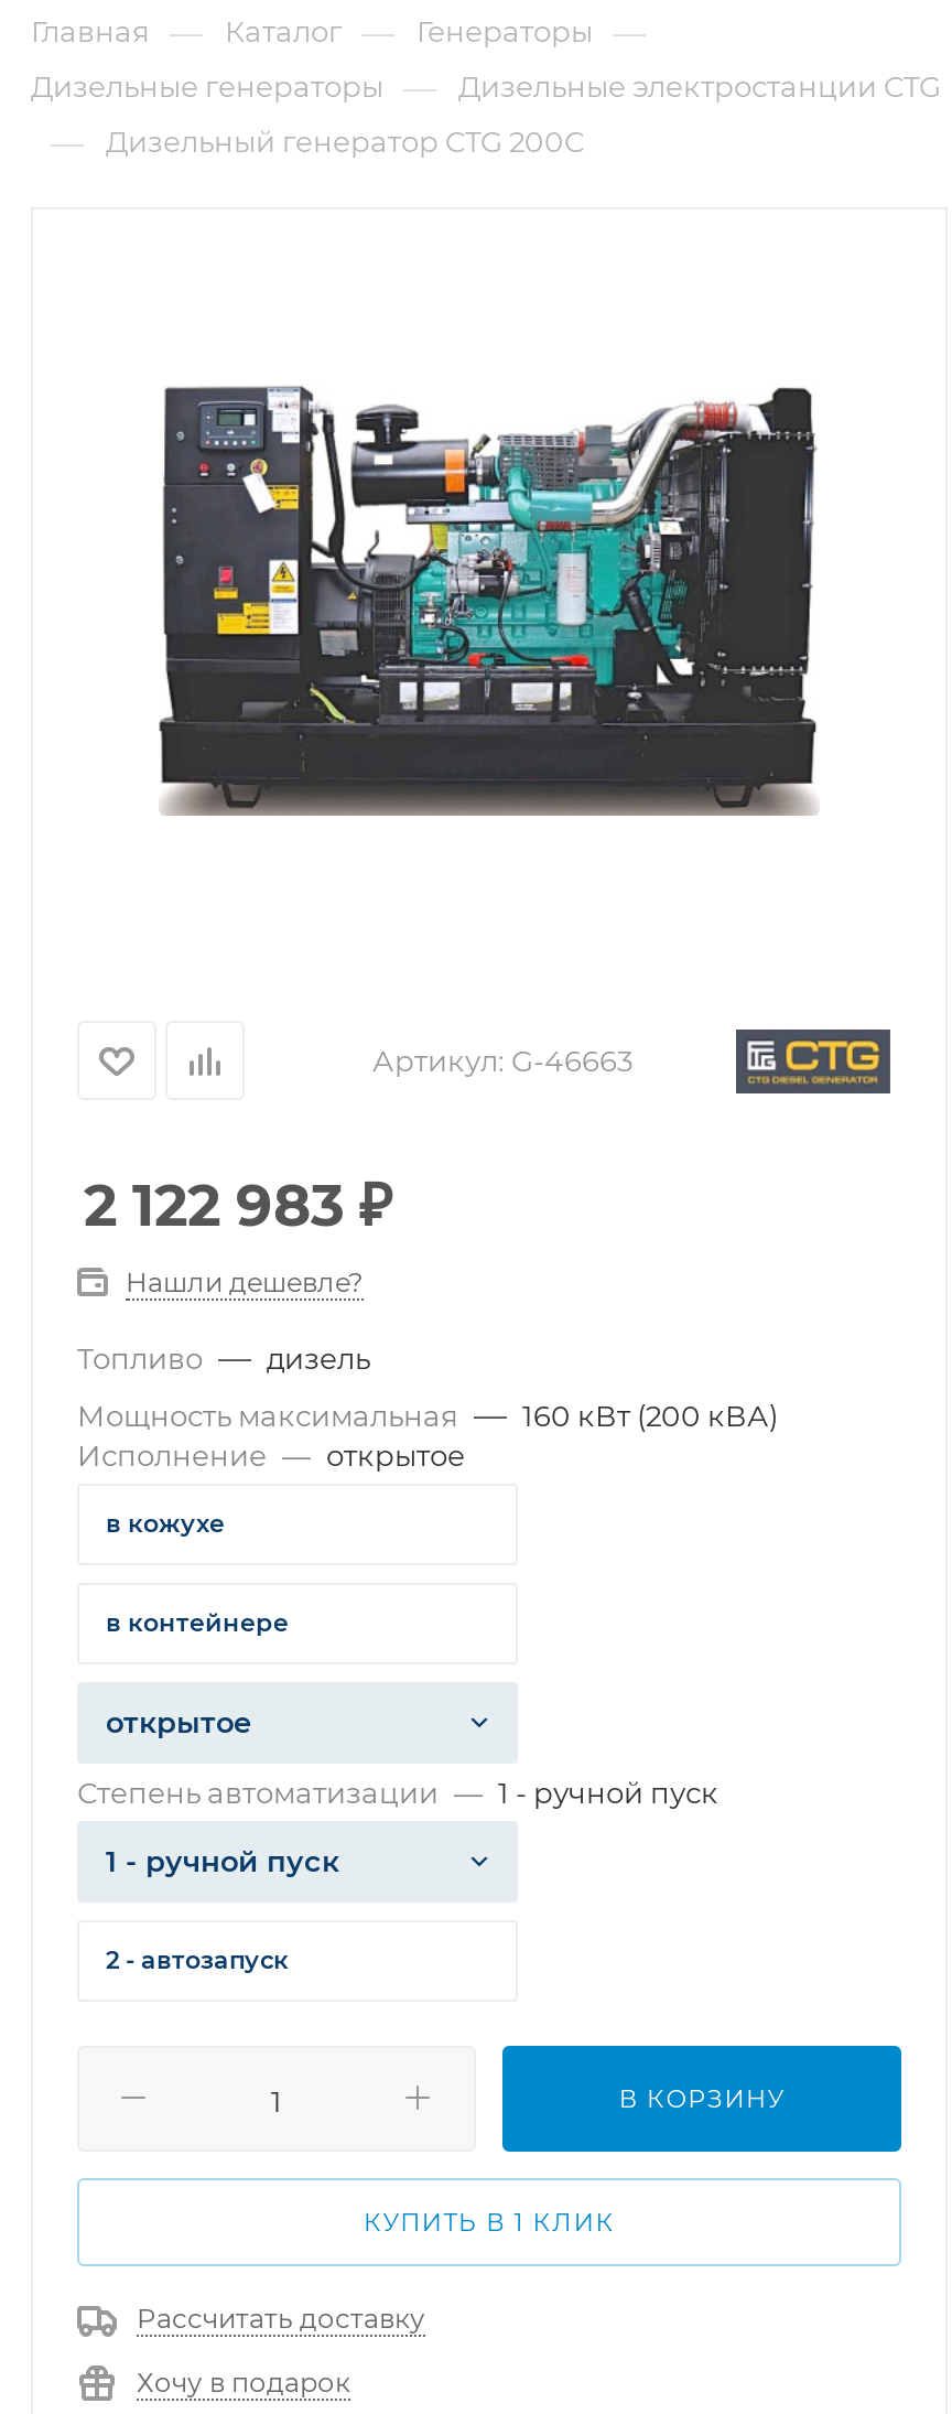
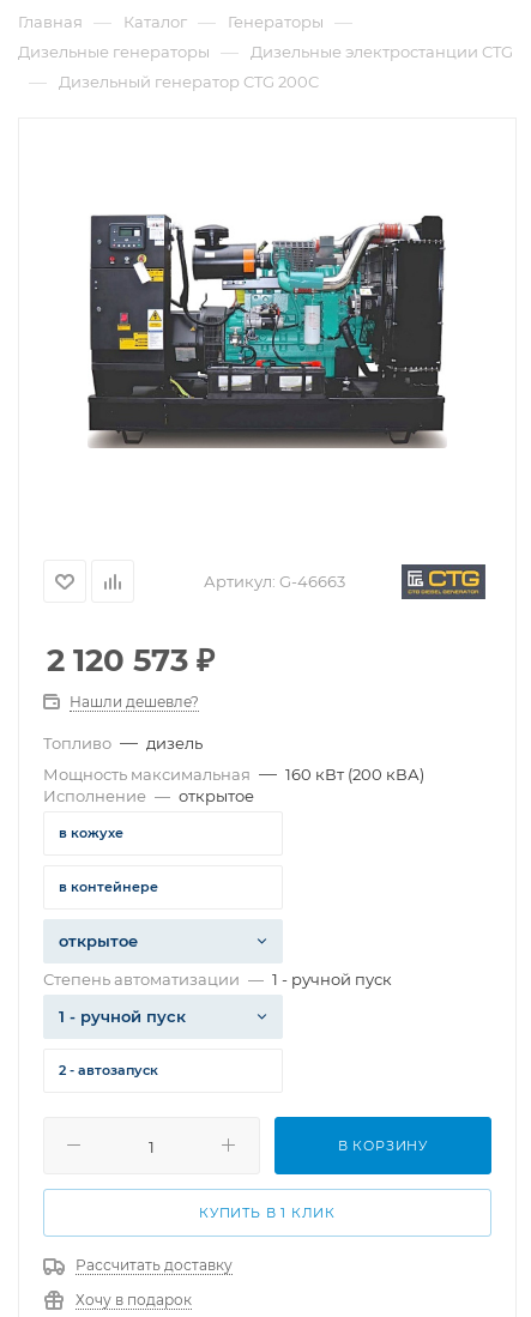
- 2 122 983 ₽
+ 2 120 573 ₽
